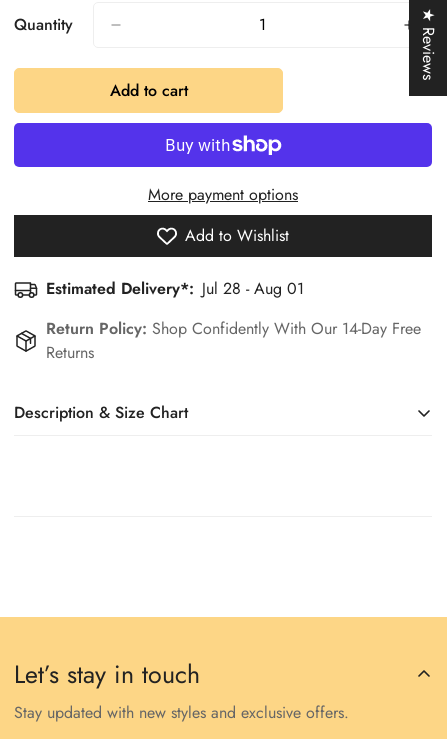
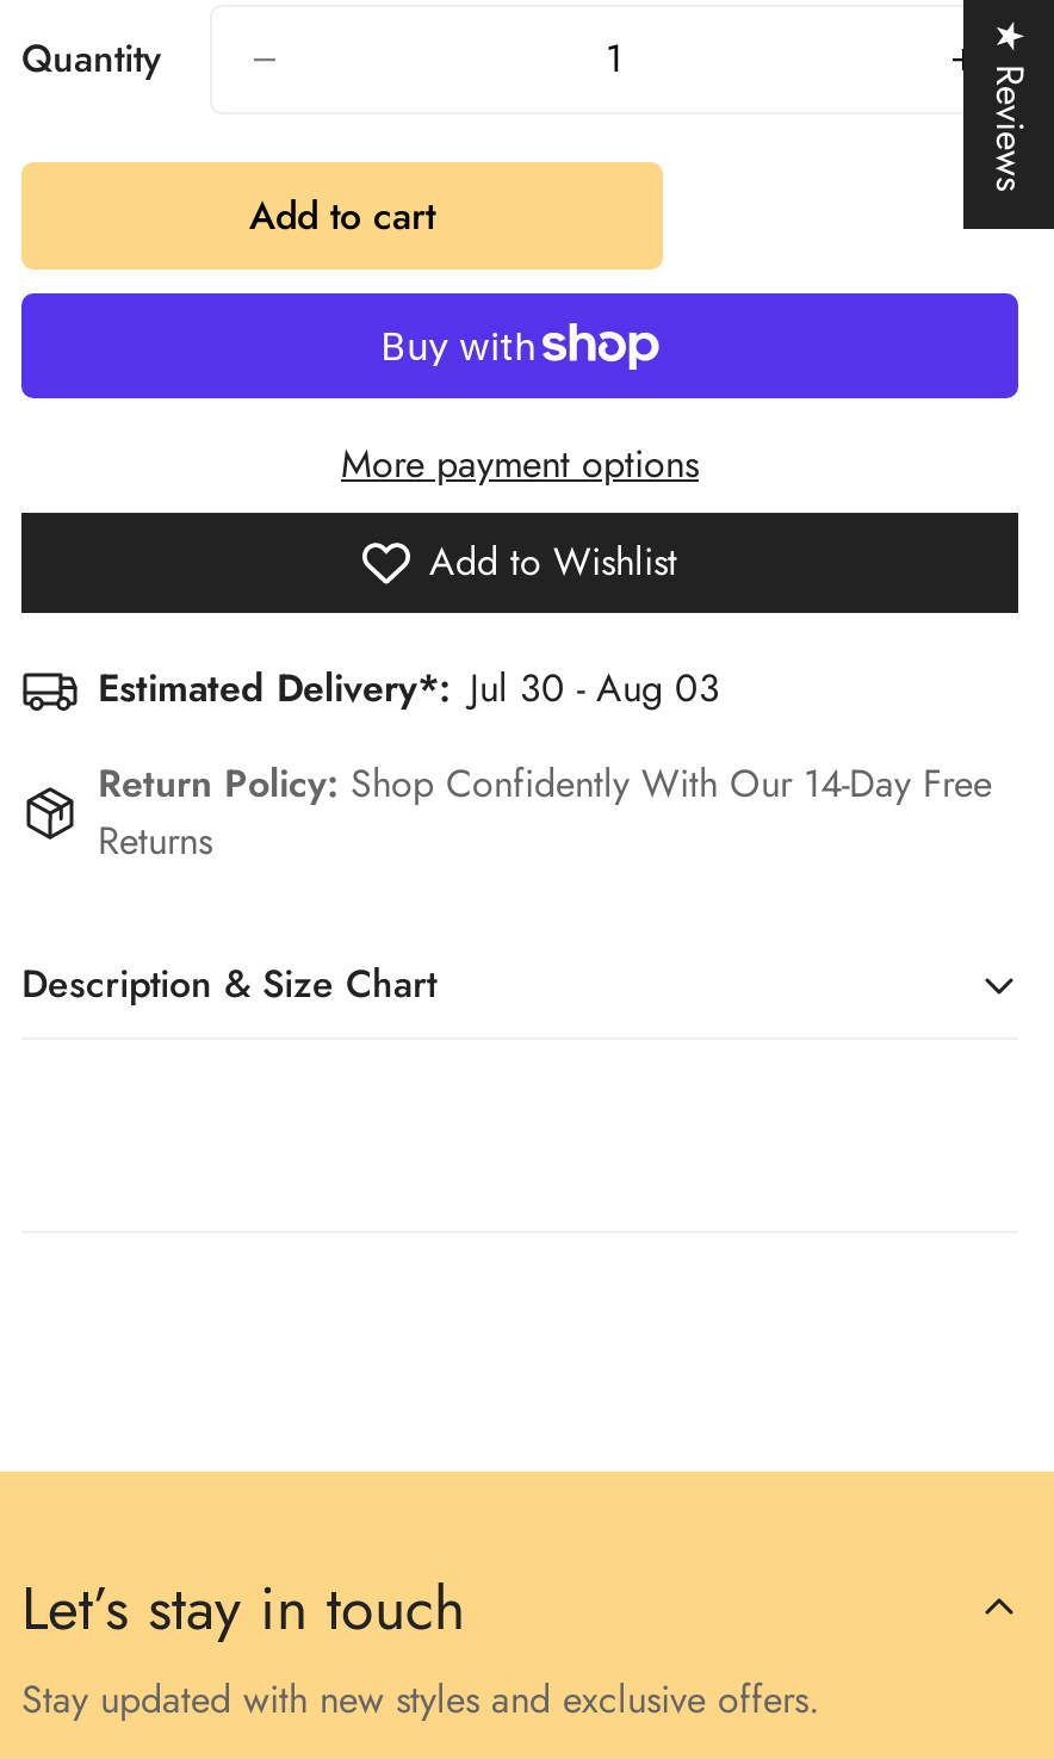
- Estimated Delivery*: Jul 28 - Aug 01
+ Estimated Delivery*: Jul 30 - Aug 03
